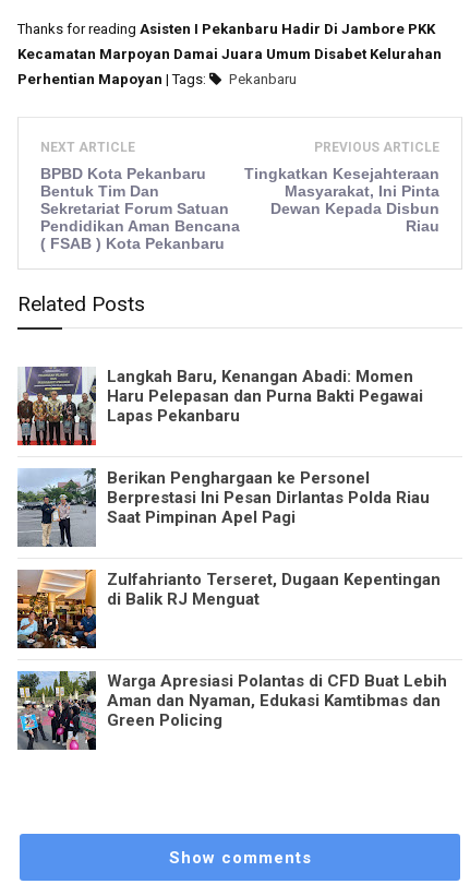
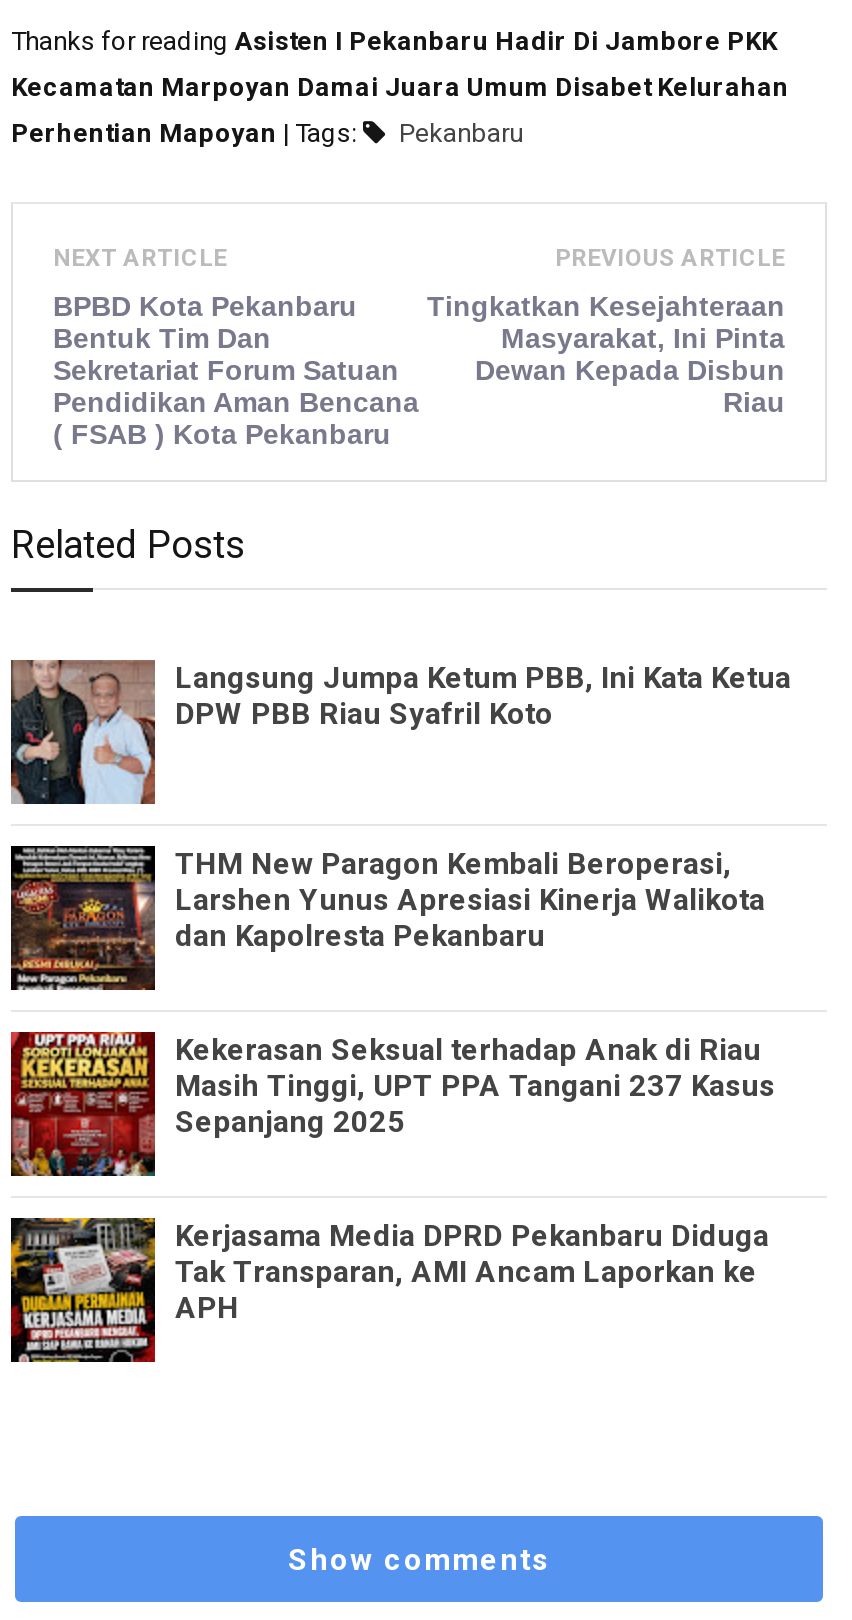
- [image]
- Langkah Baru, Kenangan Abadi: Momen
- Haru Pelepasan dan Purna Bakti Pegawai
- Lapas Pekanbaru
+ [image]
+ Langsung Jumpa Ketum PBB, Ini Kata Ketua
+ DPW PBB Riau Syafril Koto

- [image]
- Berikan Penghargaan ke Personel
- Berprestasi Ini Pesan Dirlantas Polda Riau
- Saat Pimpinan Apel Pagi
+ [image]
+ THM New Paragon Kembali Beroperasi,
+ Larshen Yunus Apresiasi Kinerja Walikota
+ dan Kapolresta Pekanbaru

- [image]
- Zulfahrianto Terseret, Dugaan Kepentingan
- di Balik RJ Menguat
+ [image]
+ Kekerasan Seksual terhadap Anak di Riau
+ Masih Tinggi, UPT PPA Tangani 237 Kasus
+ Sepanjang 2025

- [image]
- Warga Apresiasi Polantas di CFD Buat Lebih
- Aman dan Nyaman, Edukasi Kamtibmas dan
- Green Policing
+ [image]
+ Kerjasama Media DPRD Pekanbaru Diduga
+ Tak Transparan, AMI Ancam Laporkan ke
+ APH
